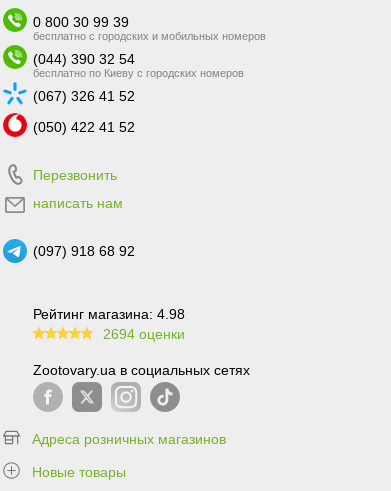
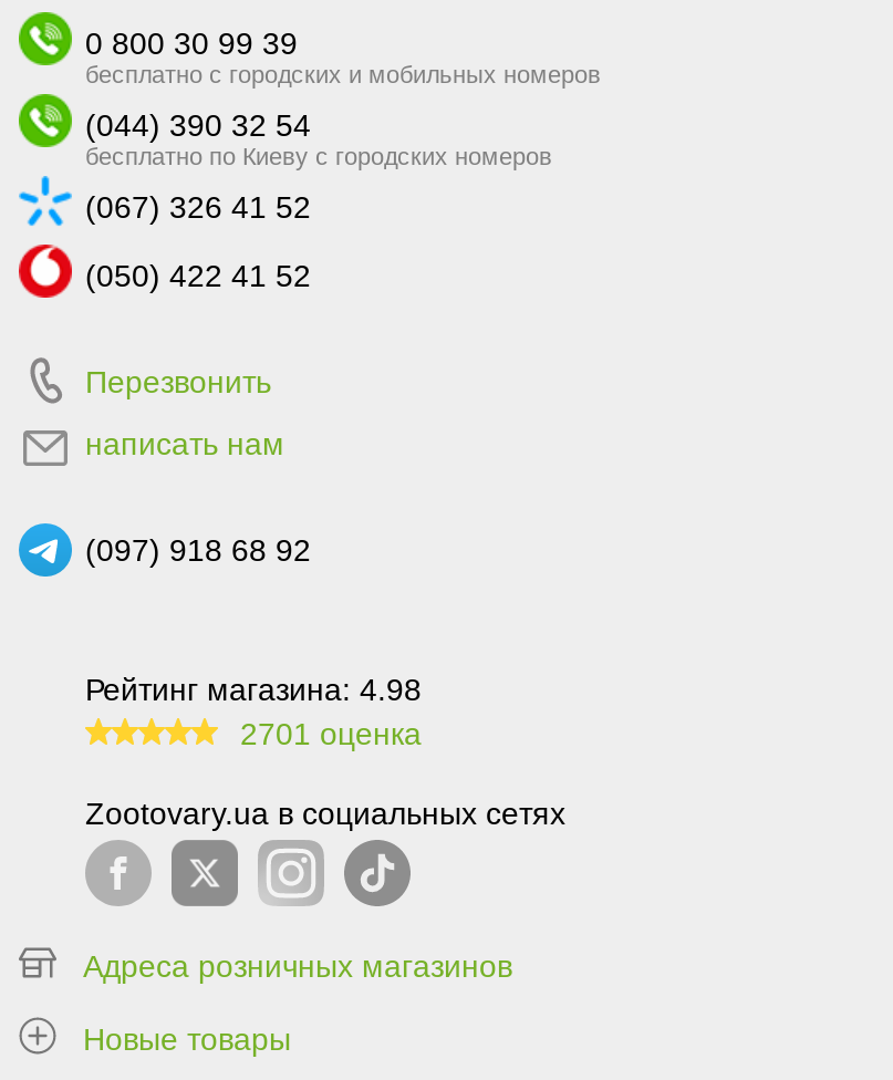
- 2694 оценки
+ 2701 оценка
